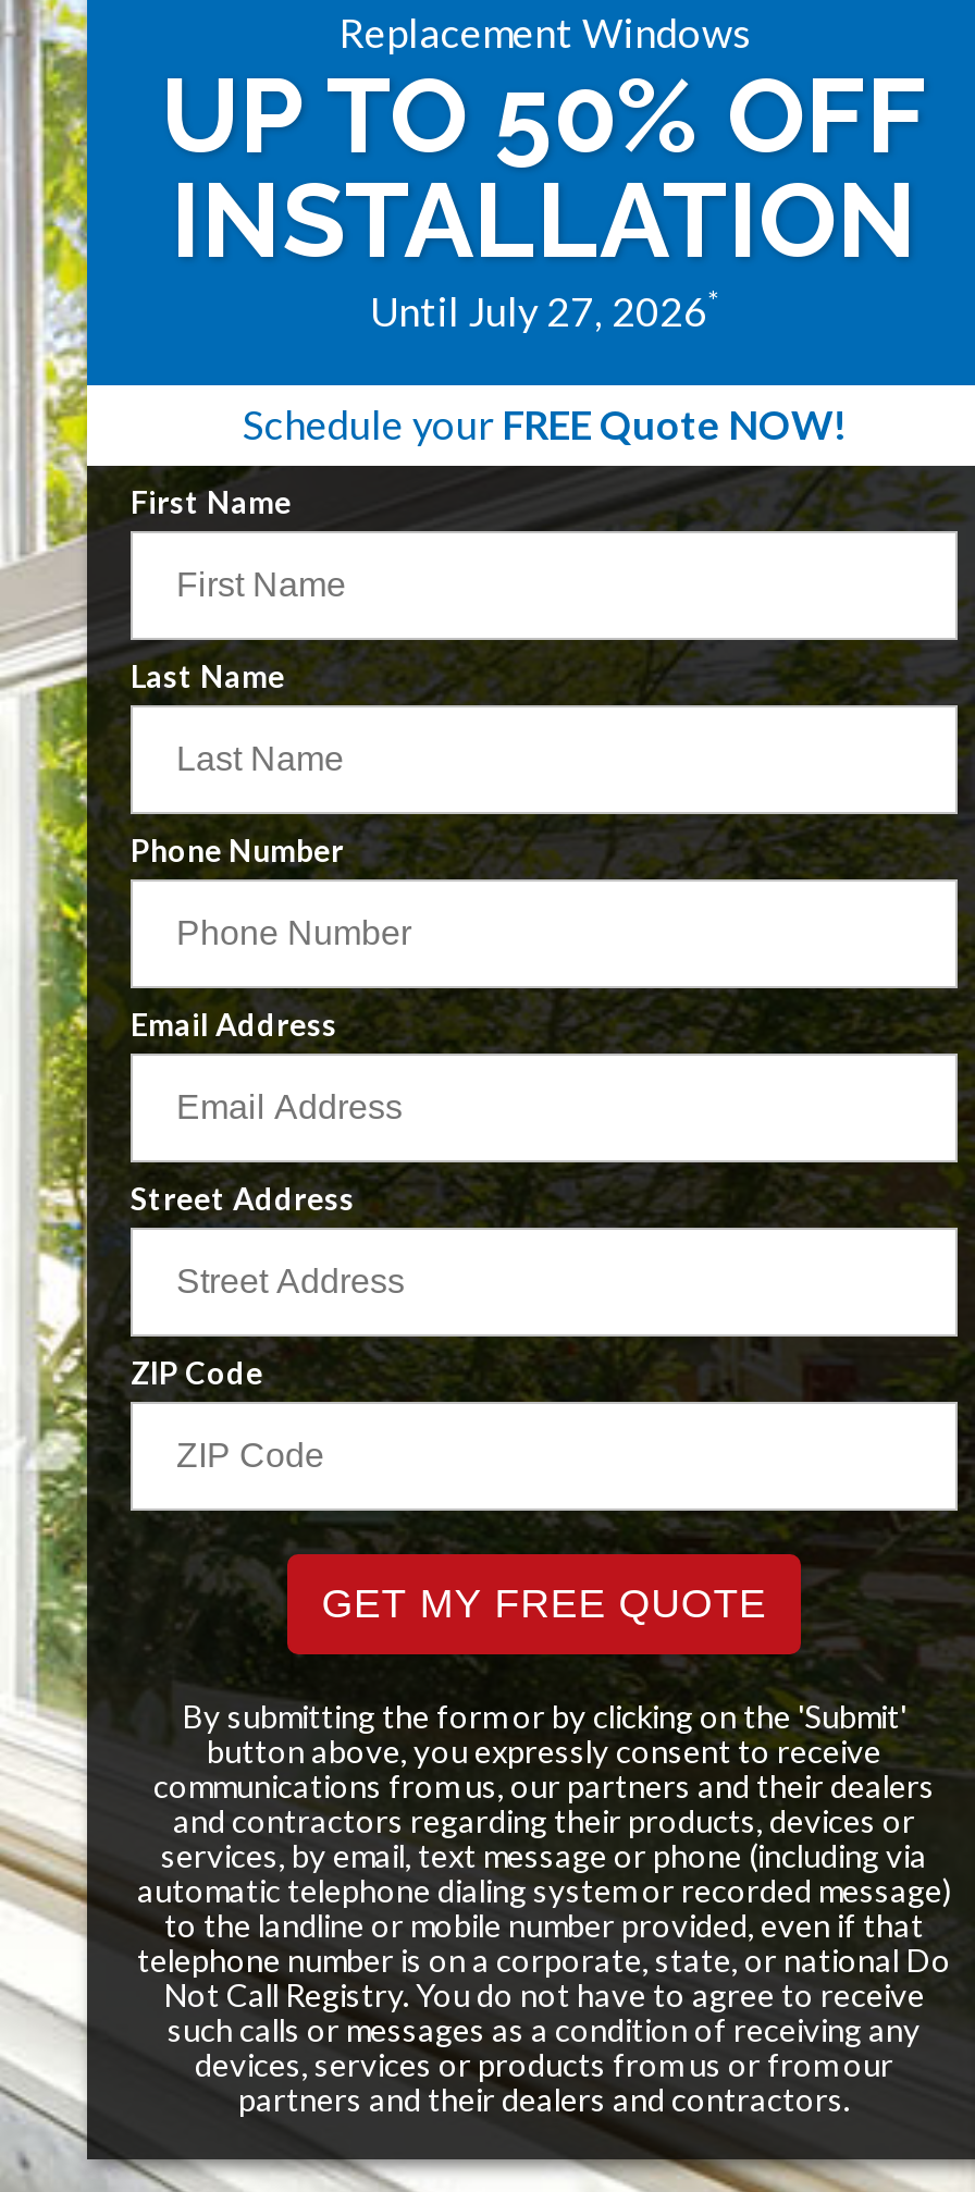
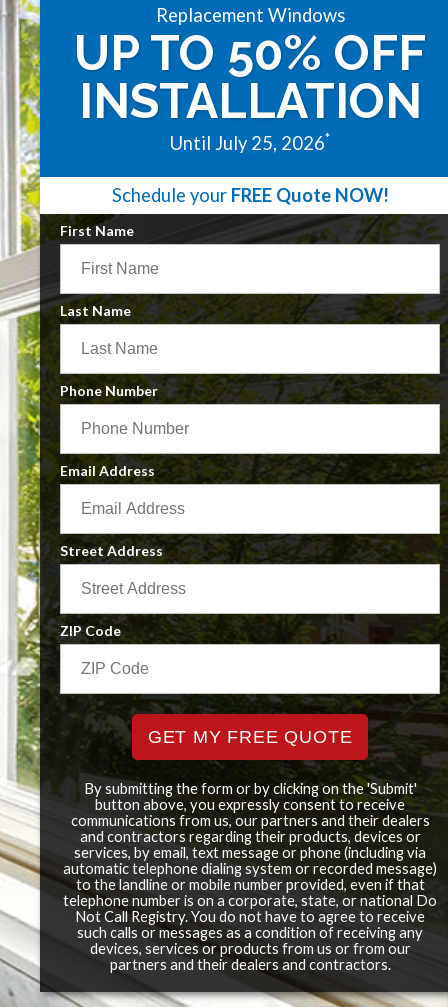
- Until July 27, 2026*
+ Until July 25, 2026*
